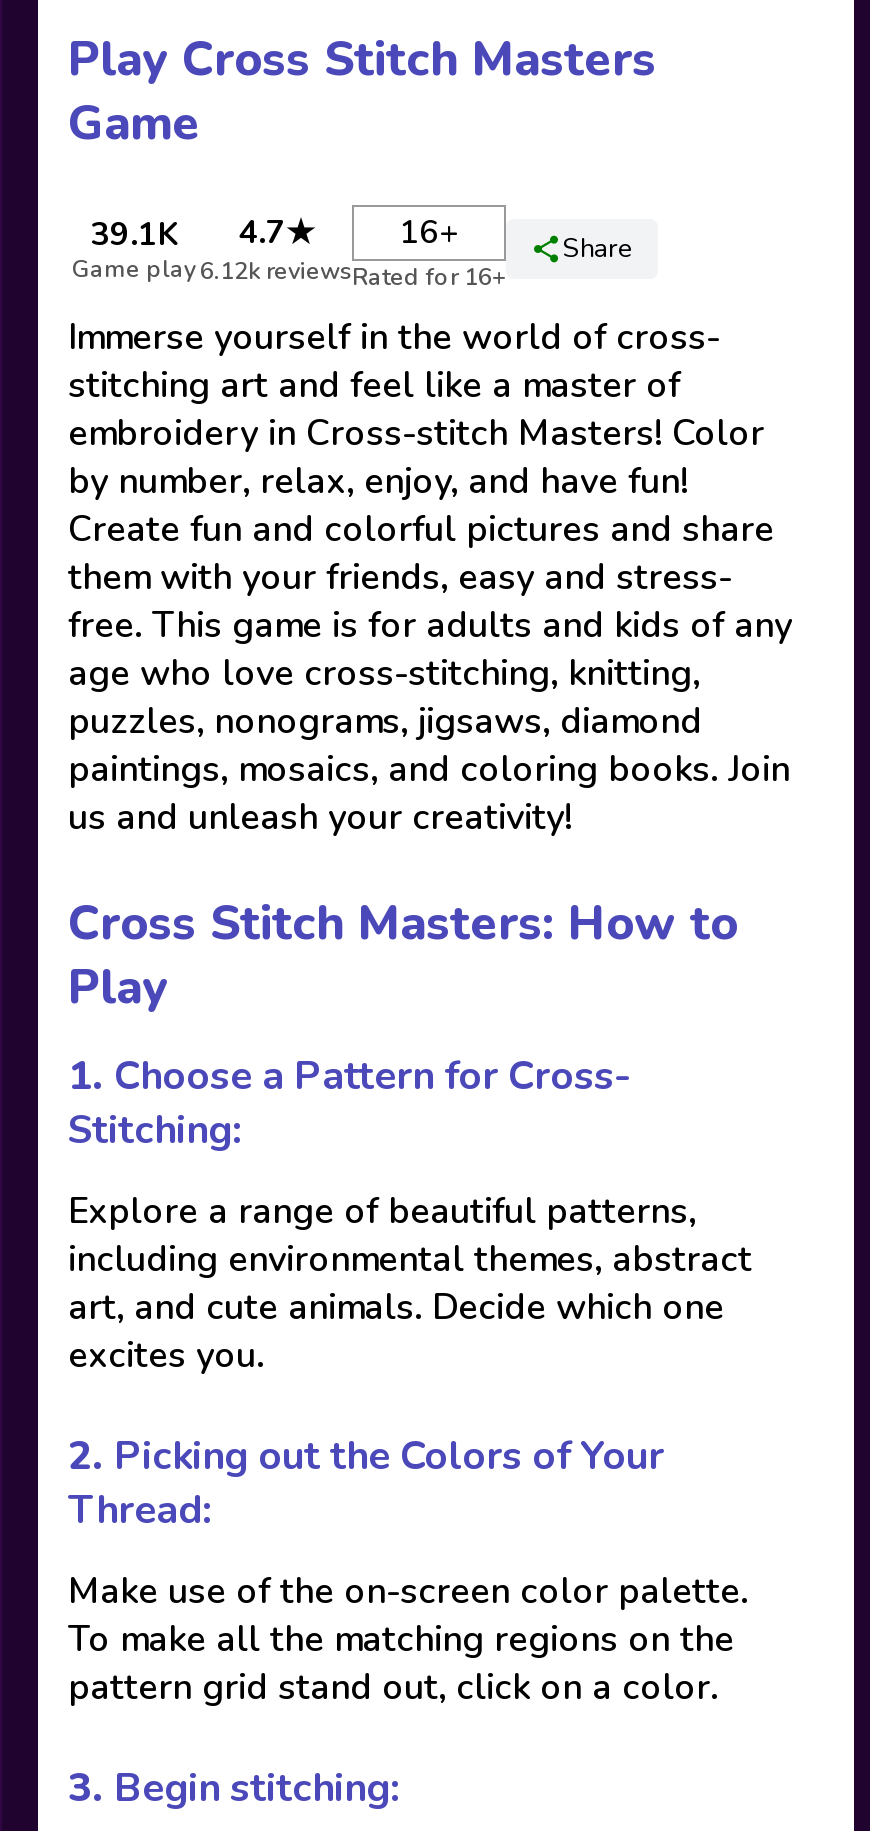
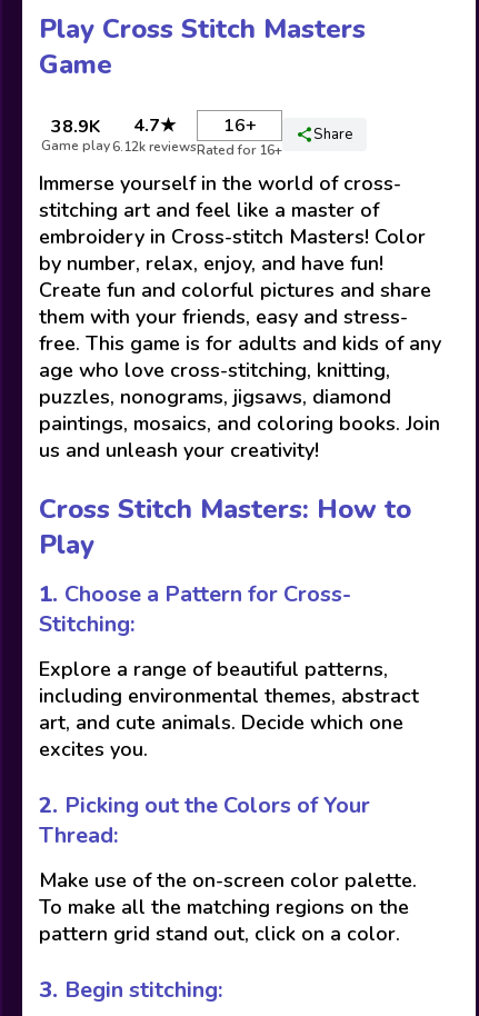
- 39.1K
+ 38.9K
